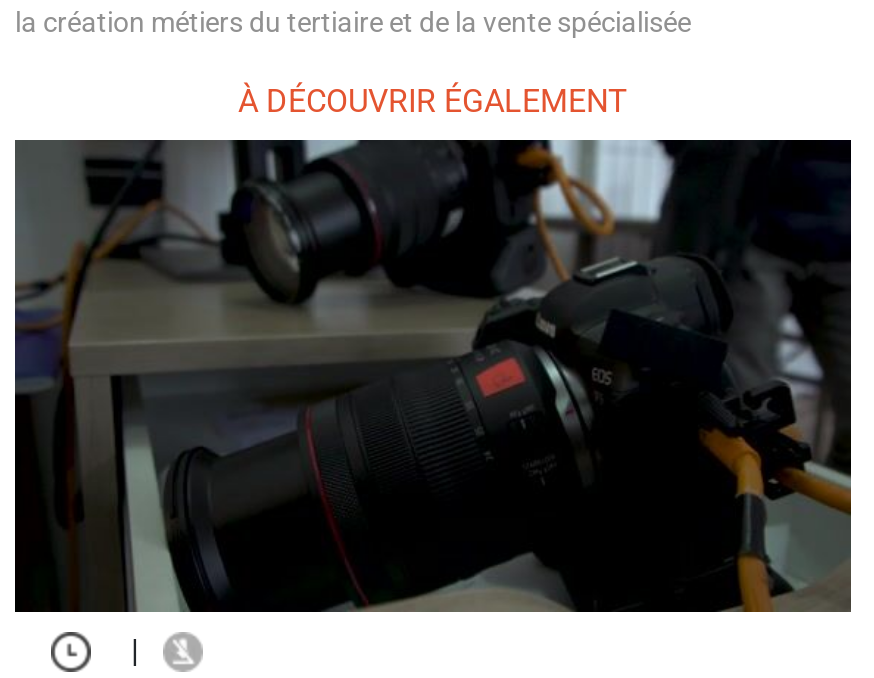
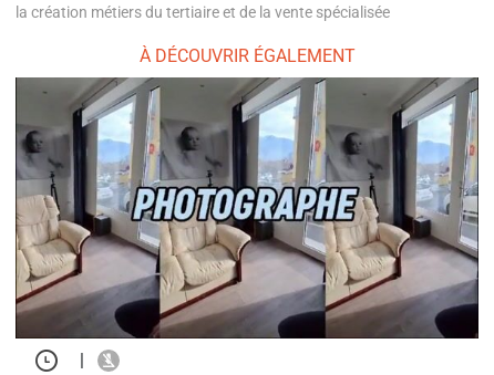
- [image]
+ [image]
